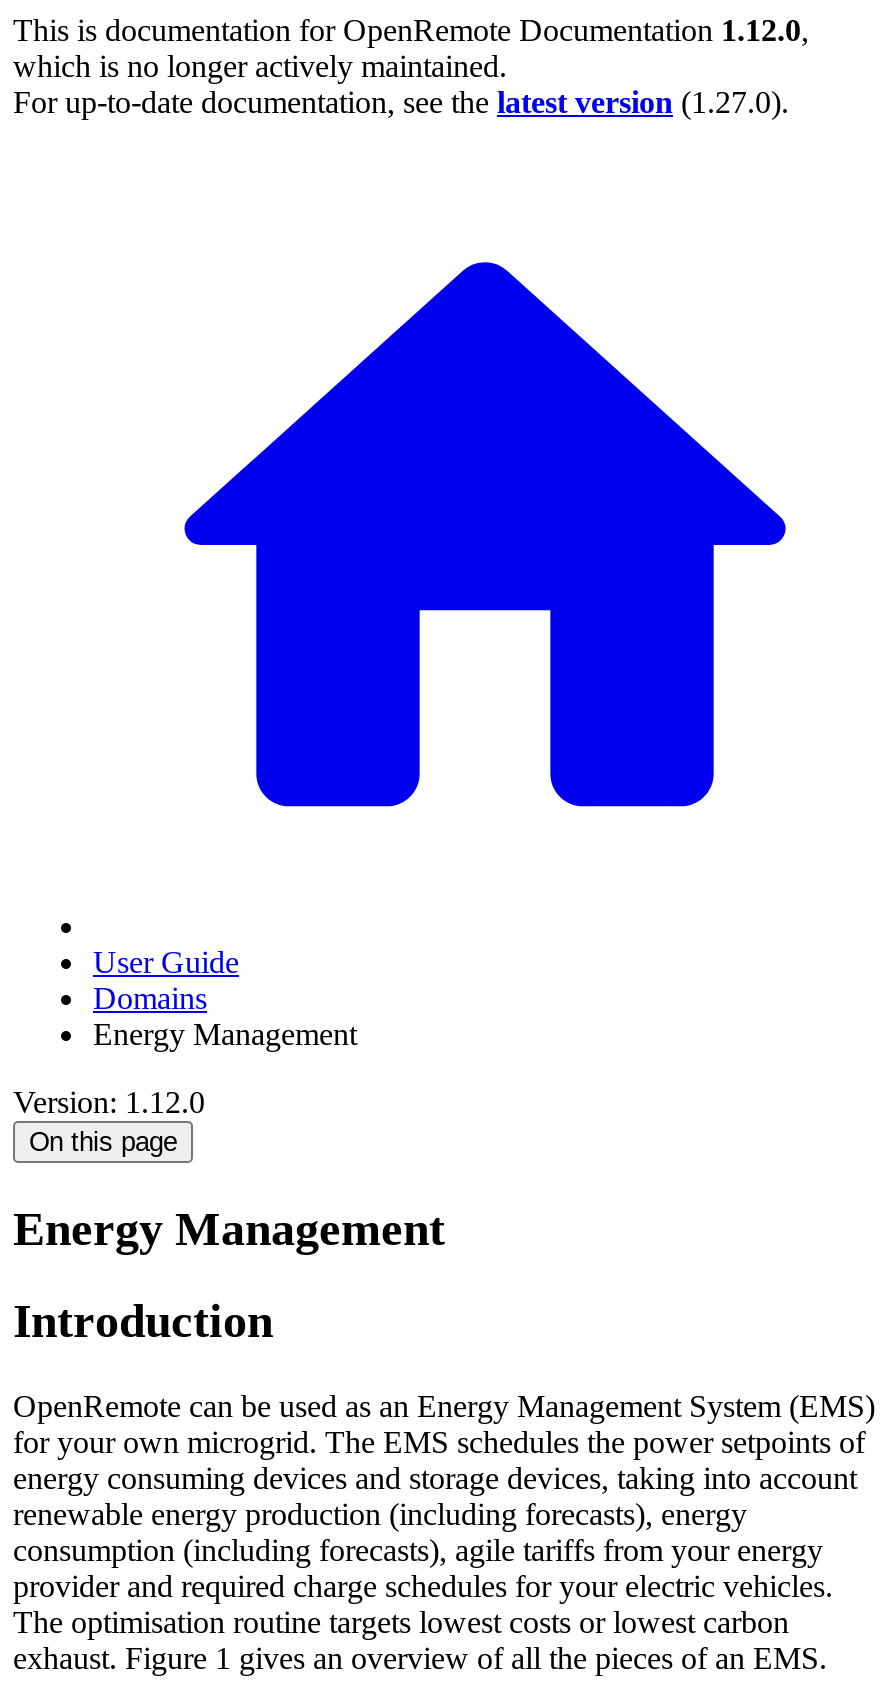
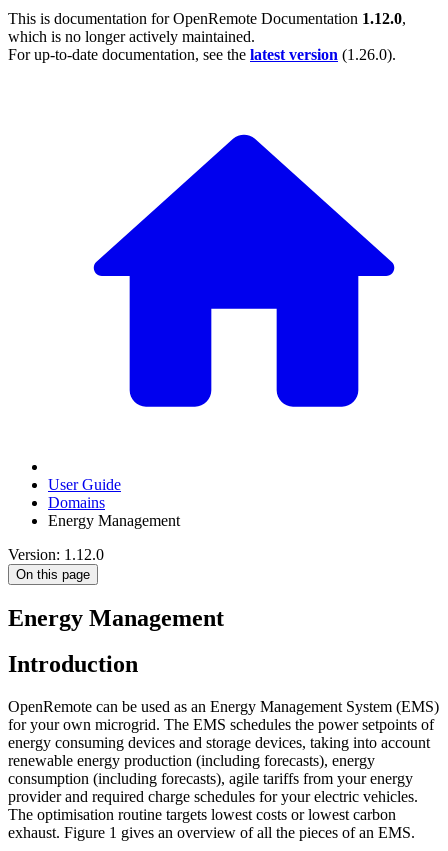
- For up-to-date documentation, see the latest version (1.27.0).
+ For up-to-date documentation, see the latest version (1.26.0).
